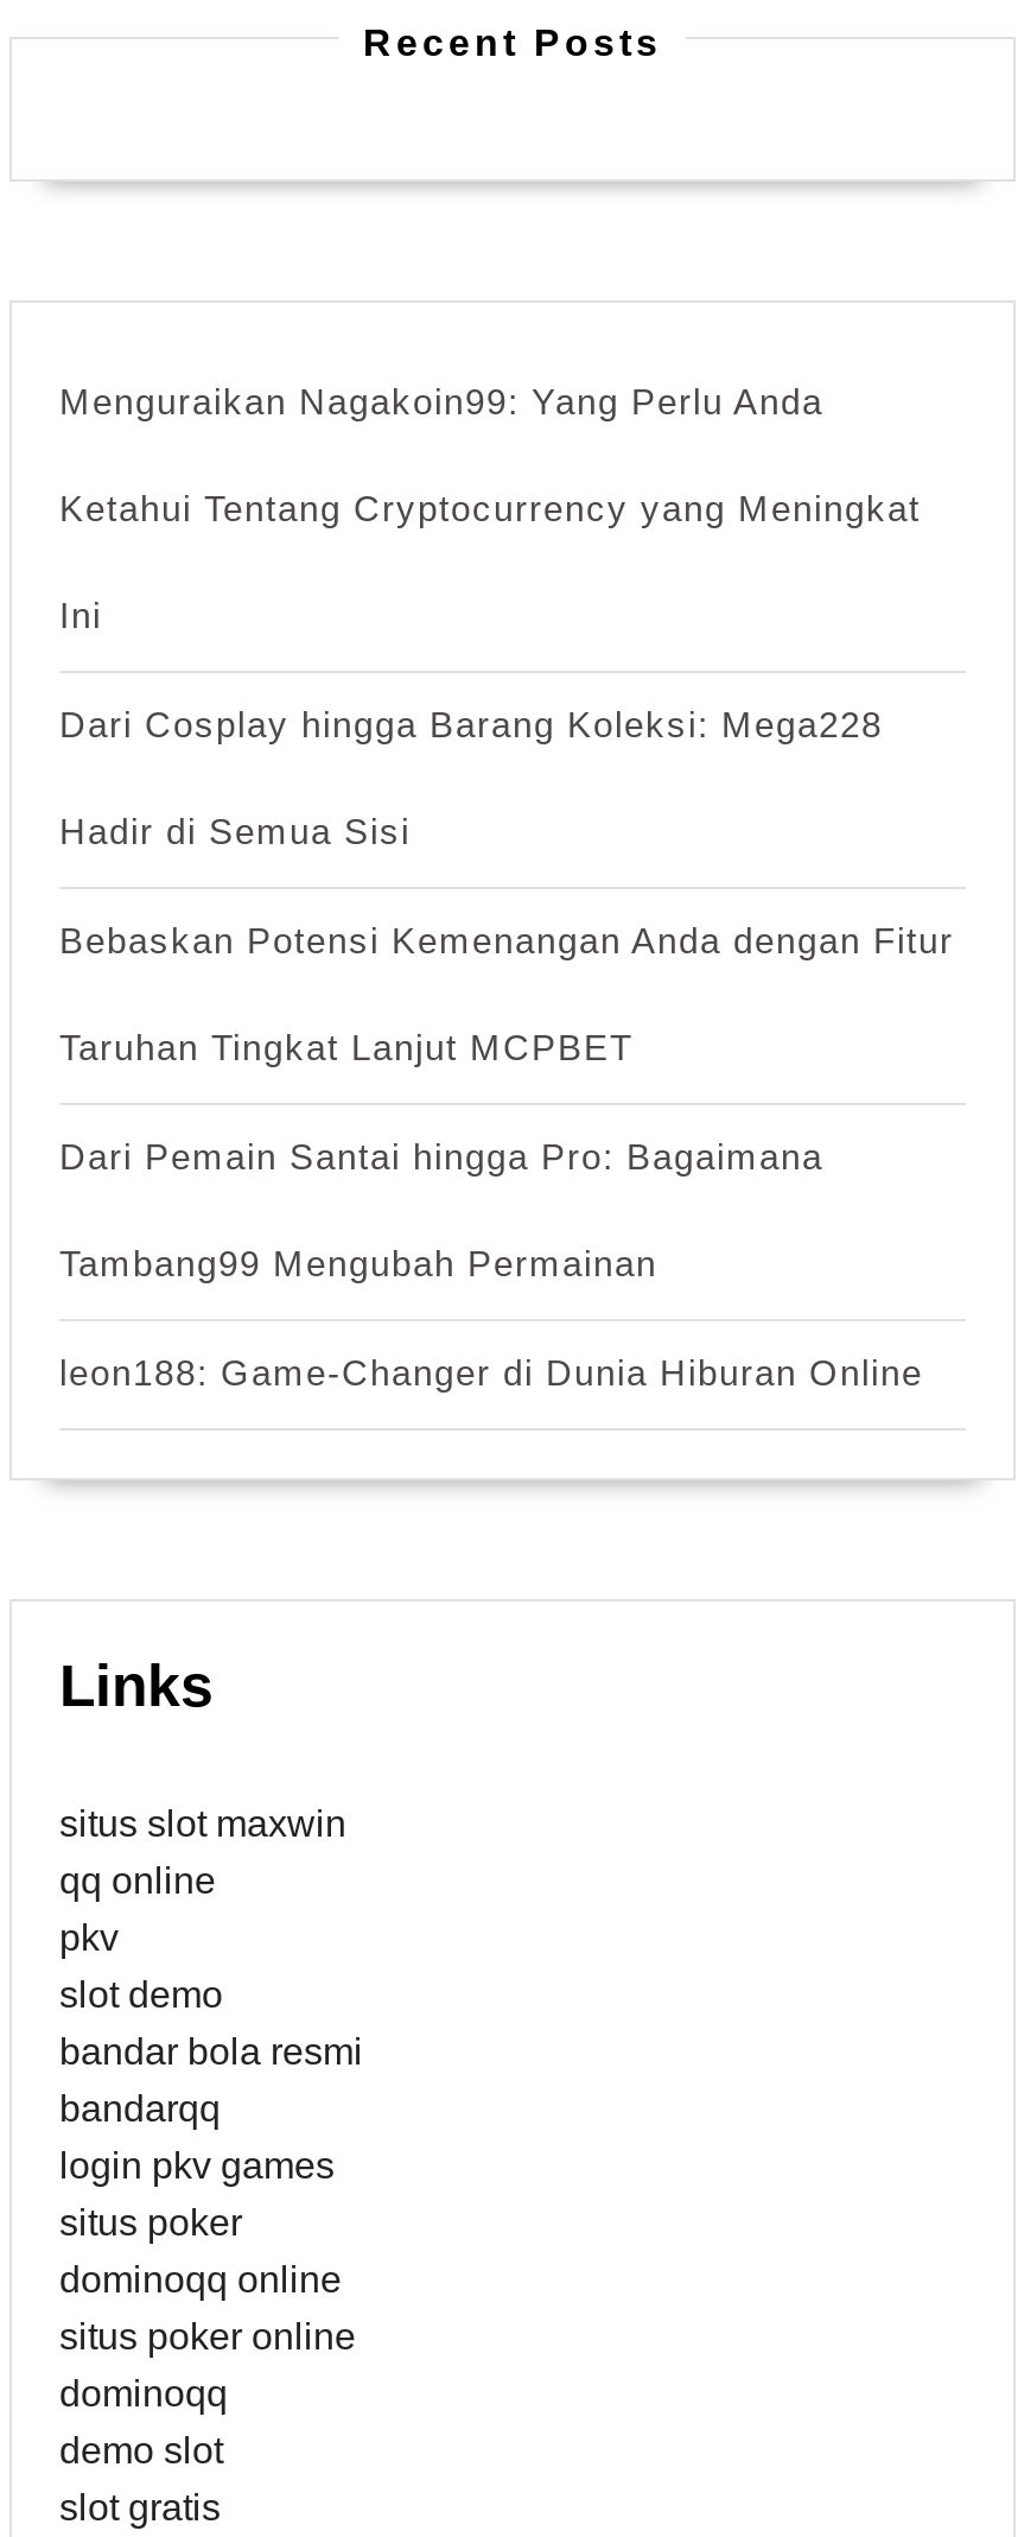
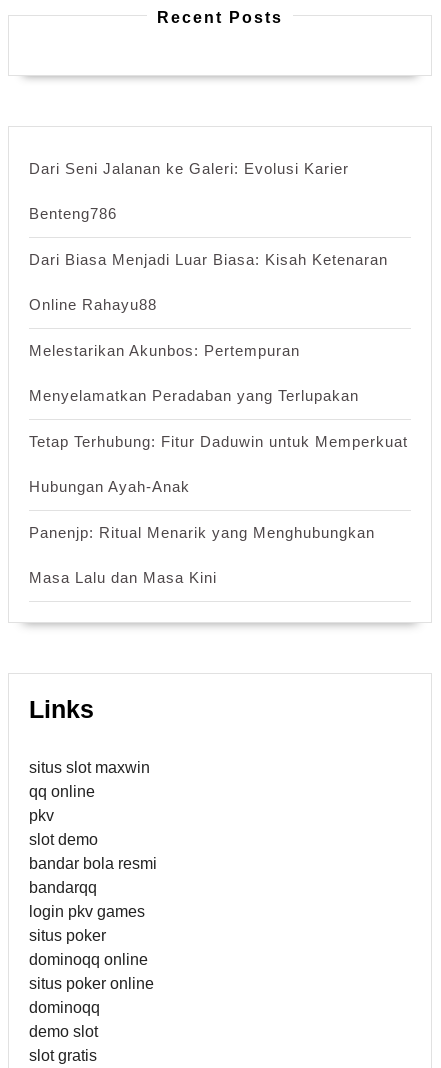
- Menguraikan Nagakoin99: Yang Perlu Anda
+ Dari Seni Jalanan ke Galeri: Evolusi Karier

- Ketahui Tentang Cryptocurrency yang Meningkat
+ Benteng786

- Ini
+ Dari Biasa Menjadi Luar Biasa: Kisah Ketenaran

- Dari Cosplay hingga Barang Koleksi: Mega228
+ Online Rahayu88

- Hadir di Semua Sisi
+ Melestarikan Akunbos: Pertempuran

- Bebaskan Potensi Kemenangan Anda dengan Fitur
+ Menyelamatkan Peradaban yang Terlupakan

- Taruhan Tingkat Lanjut MCPBET
+ Tetap Terhubung: Fitur Daduwin untuk Memperkuat

- Dari Pemain Santai hingga Pro: Bagaimana
+ Hubungan Ayah-Anak

- Tambang99 Mengubah Permainan
+ Panenjp: Ritual Menarik yang Menghubungkan

- leon188: Game-Changer di Dunia Hiburan Online
+ Masa Lalu dan Masa Kini
